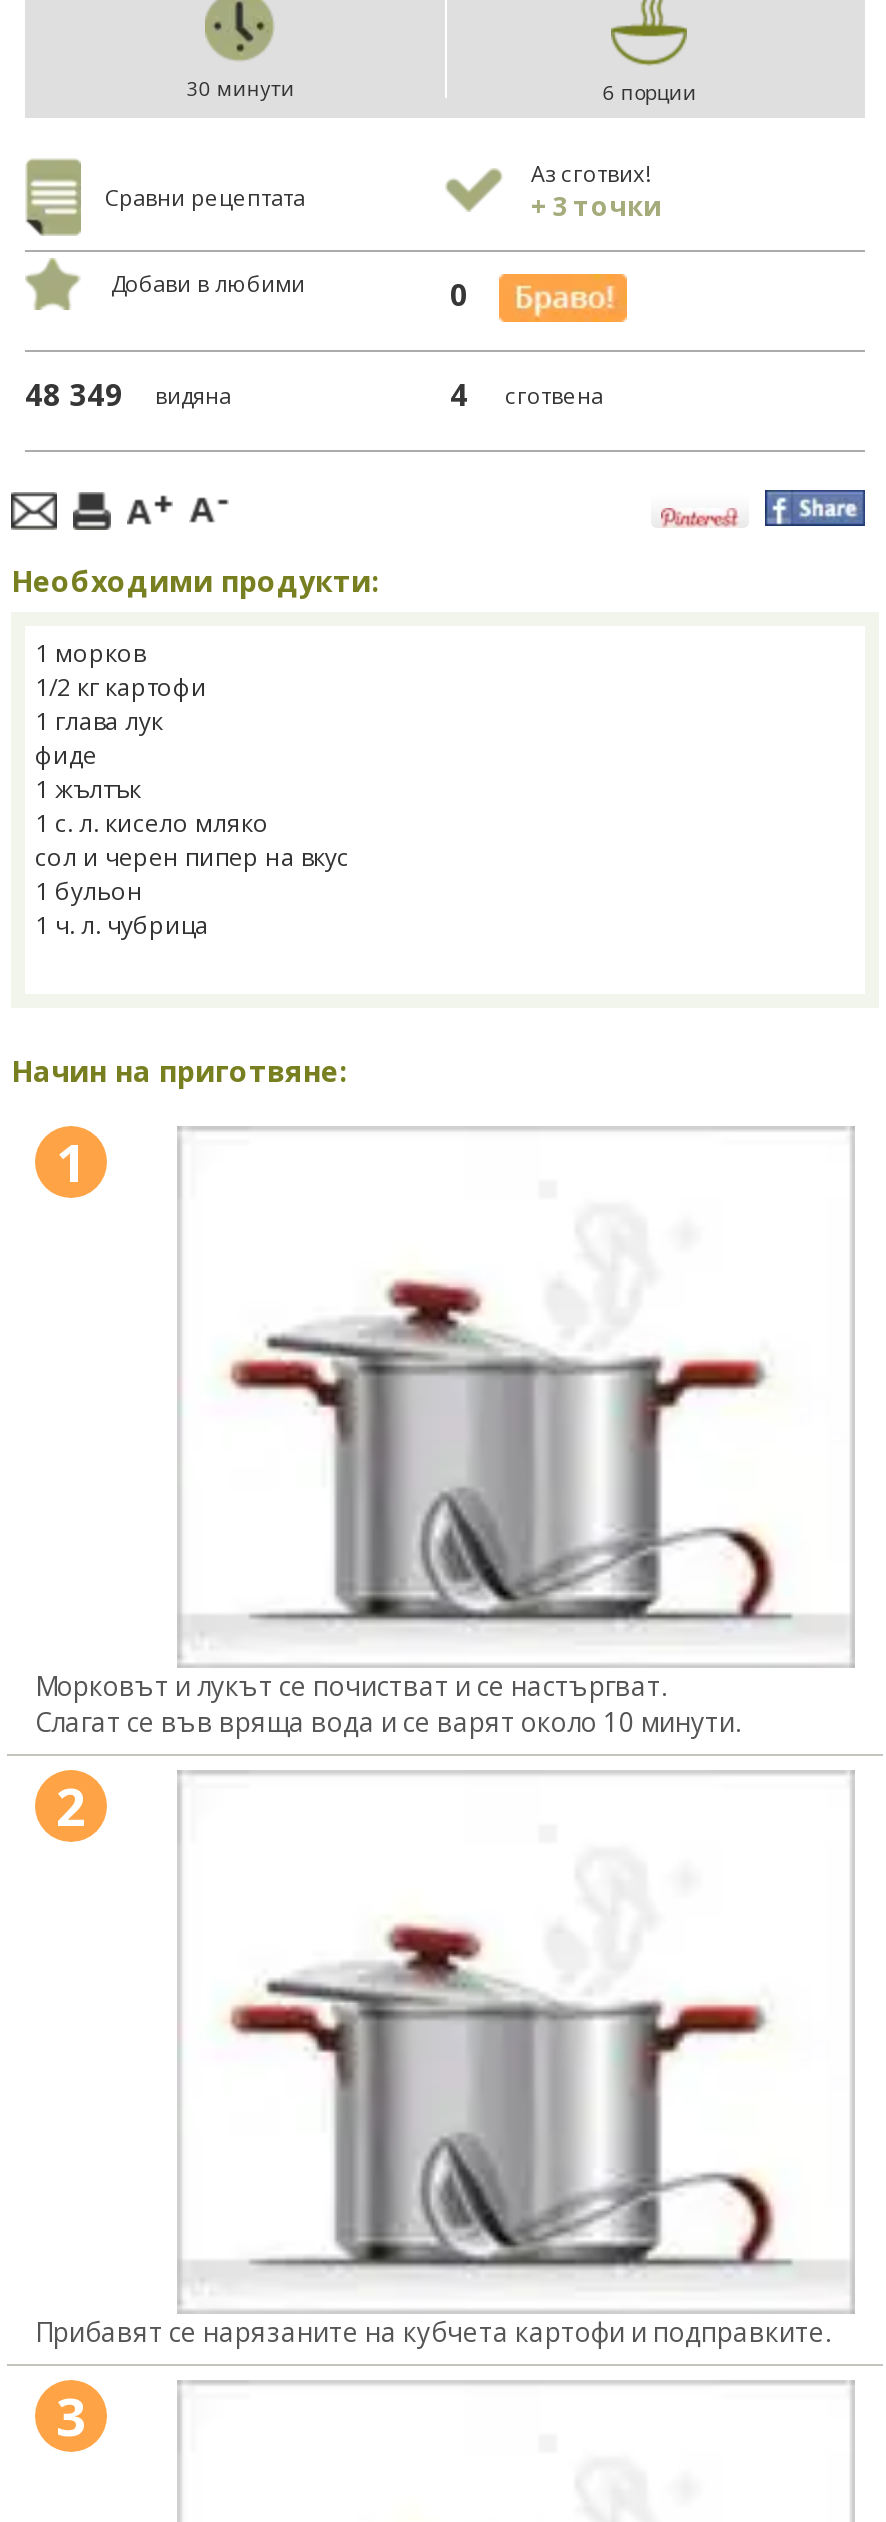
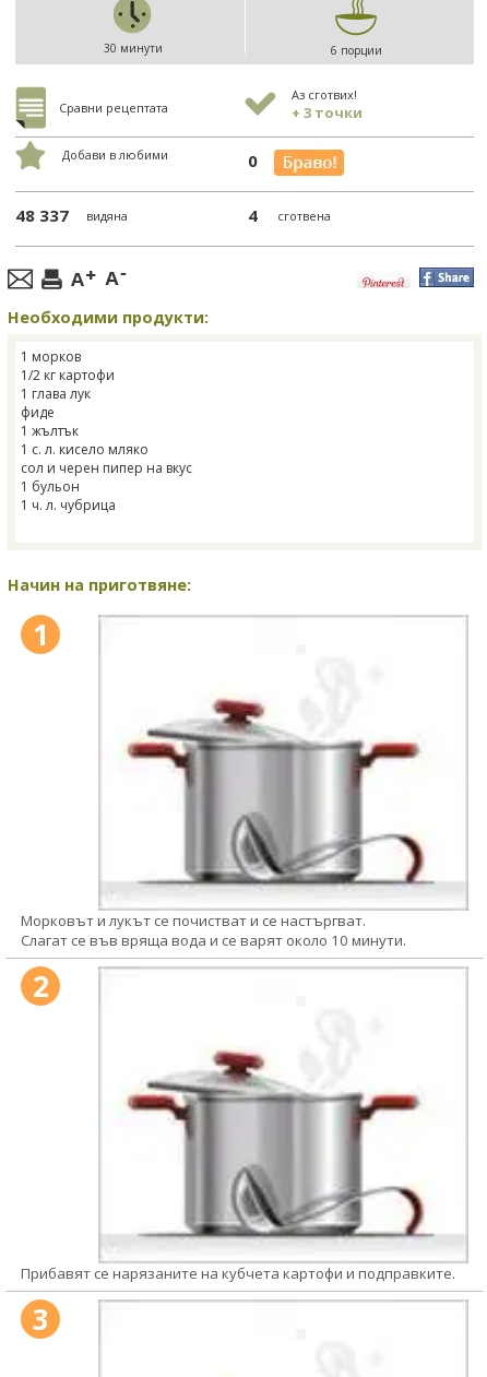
- 48 349 видяна
+ 48 337 видяна
